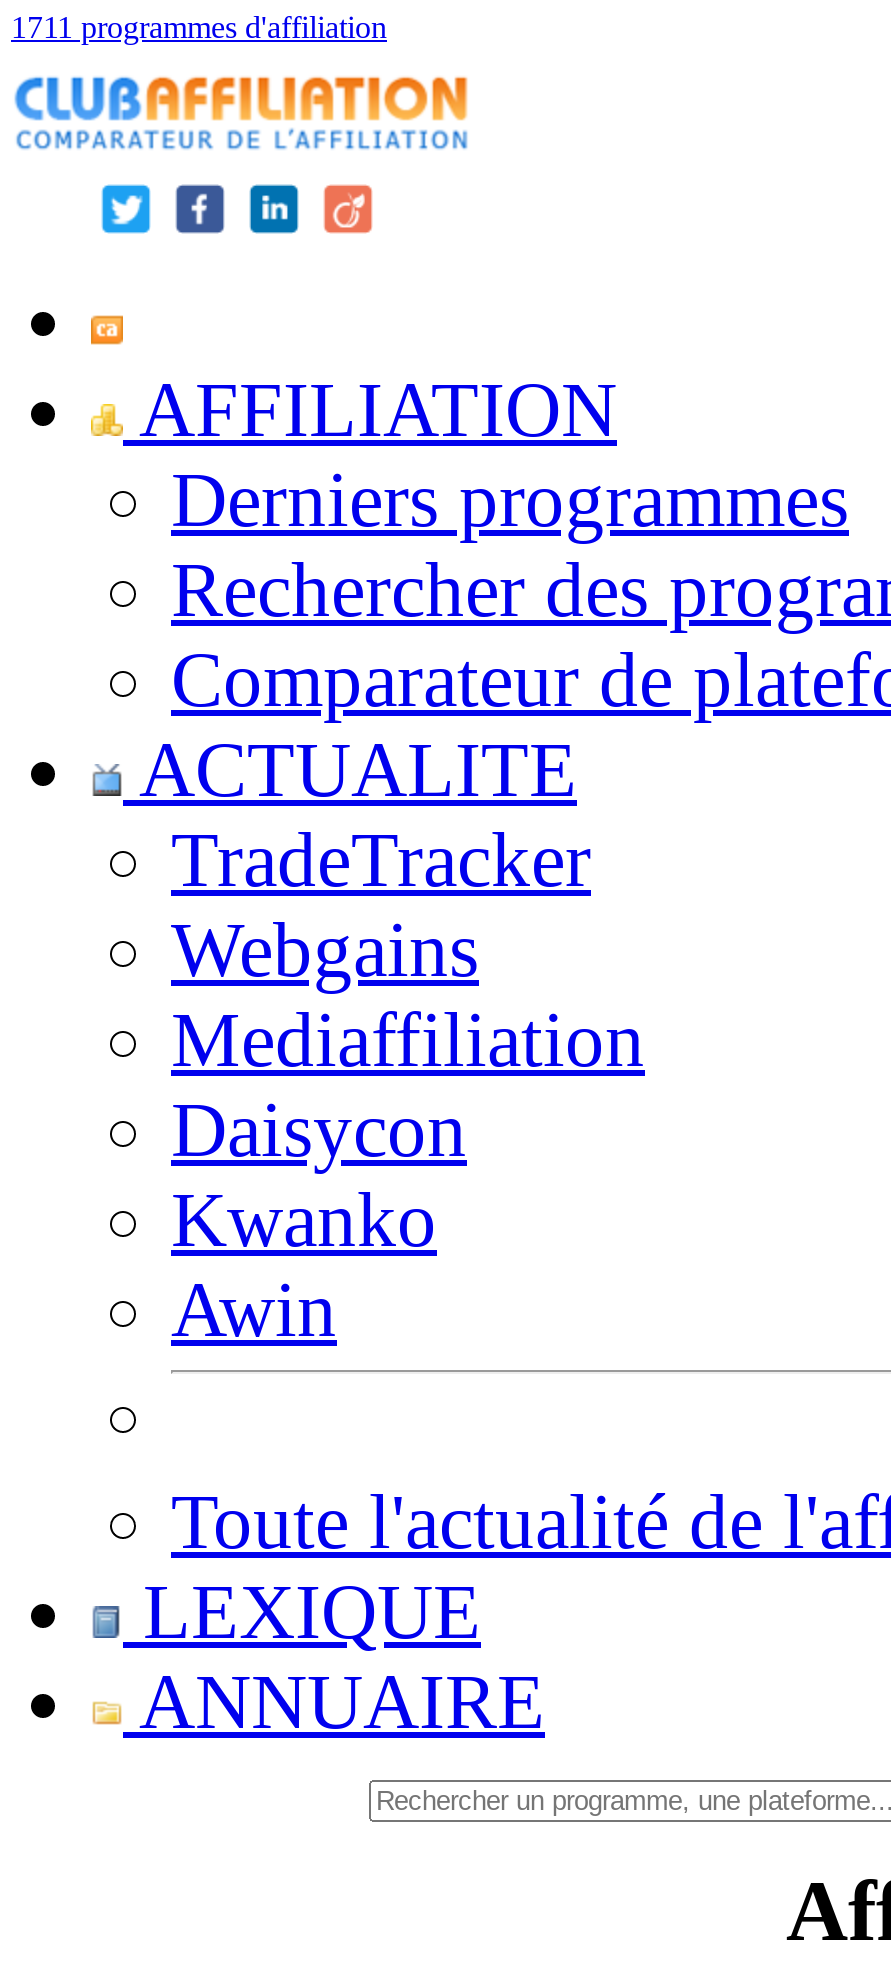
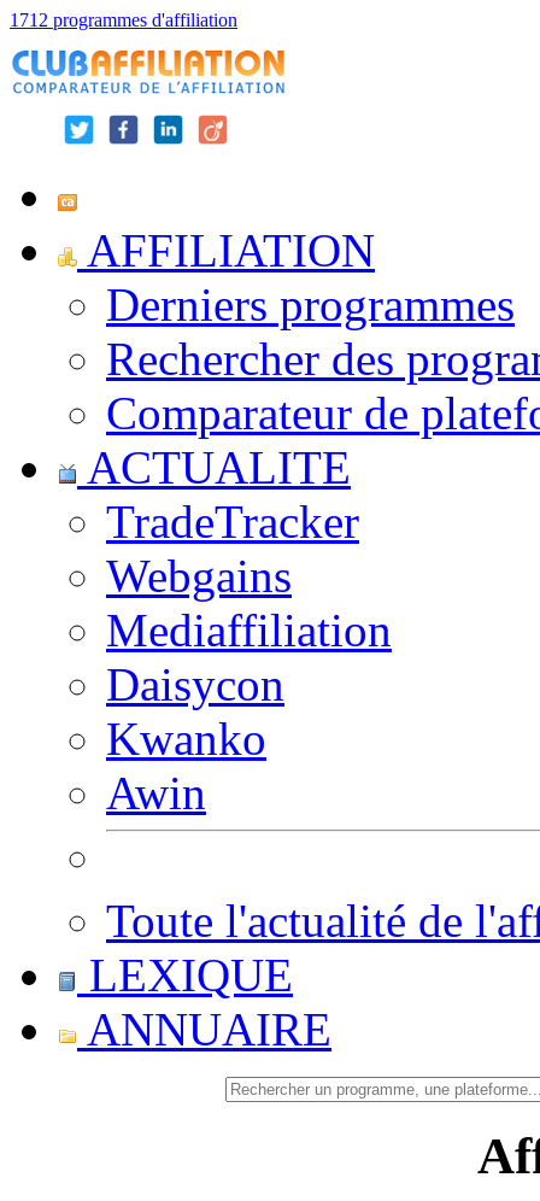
- 1711 programmes d'affiliation
+ 1712 programmes d'affiliation
